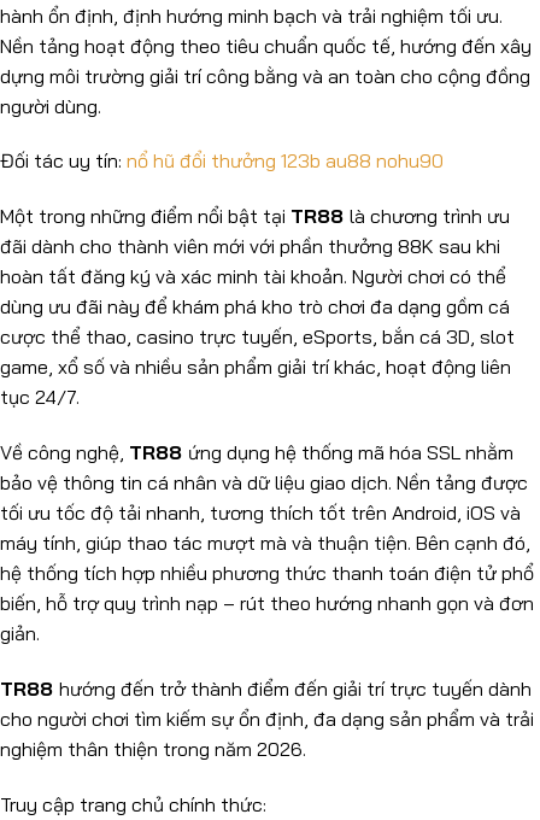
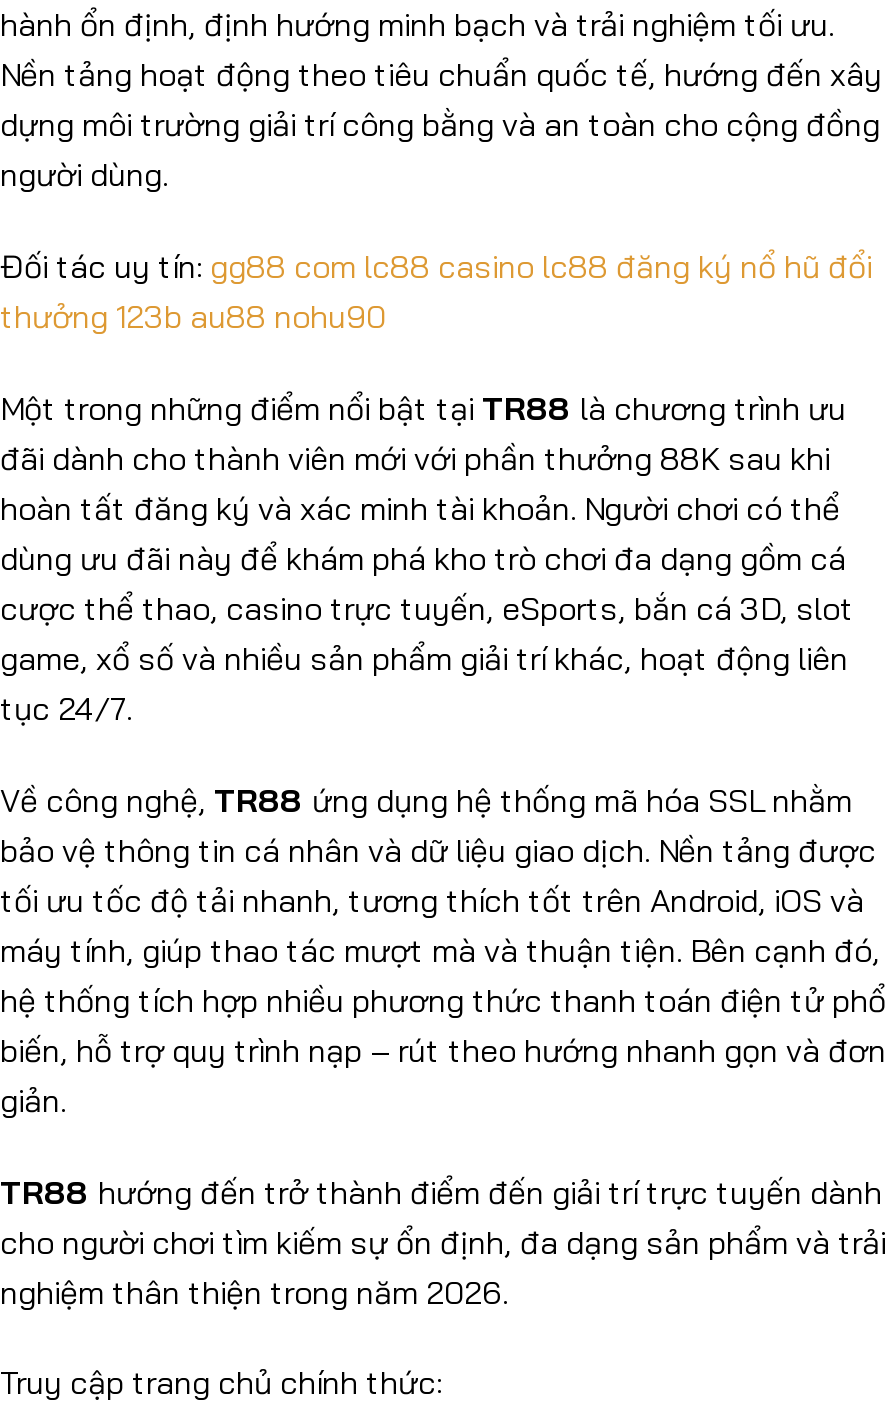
- Đối tác uy tín: nổ hũ đổi thưởng 123b au88 nohu90
+ Đối tác uy tín: gg88 com lc88 casino lc88 đăng ký nổ hũ đổi
+ thưởng 123b au88 nohu90
